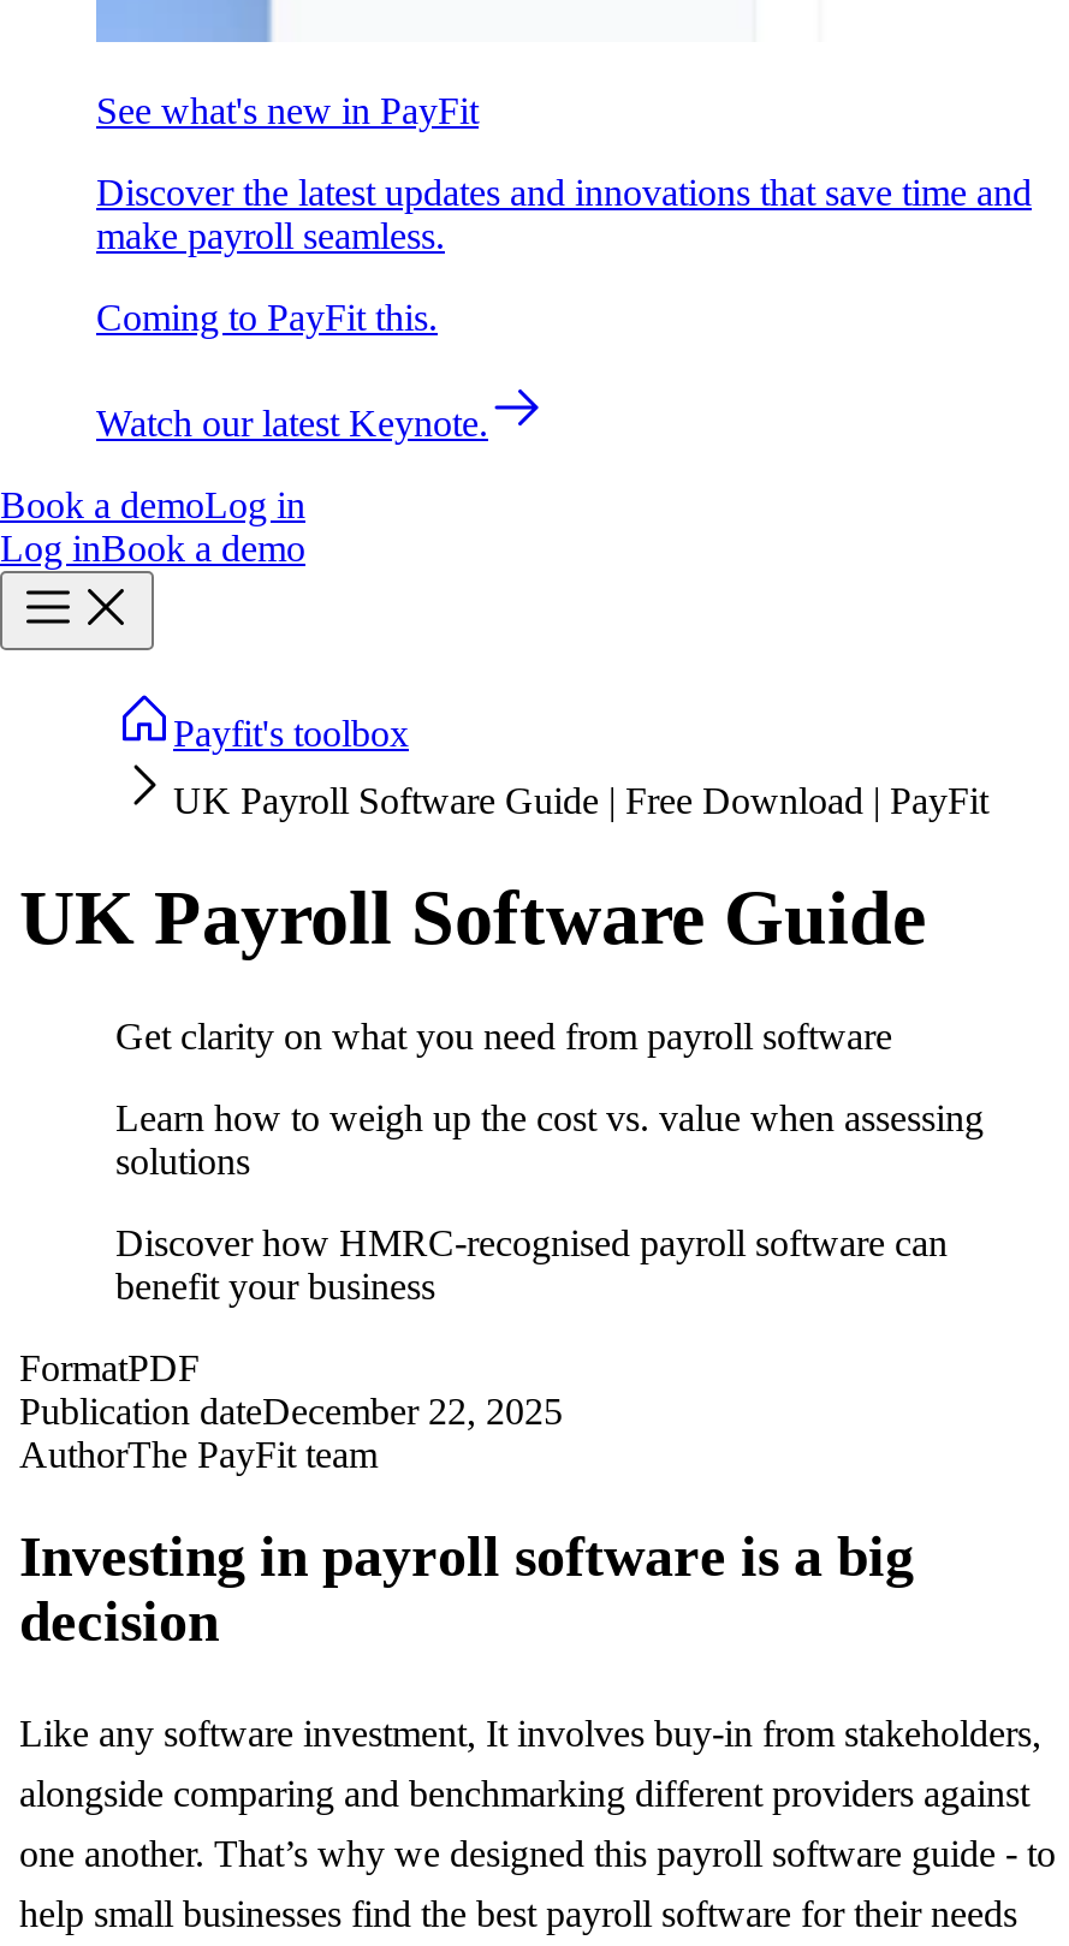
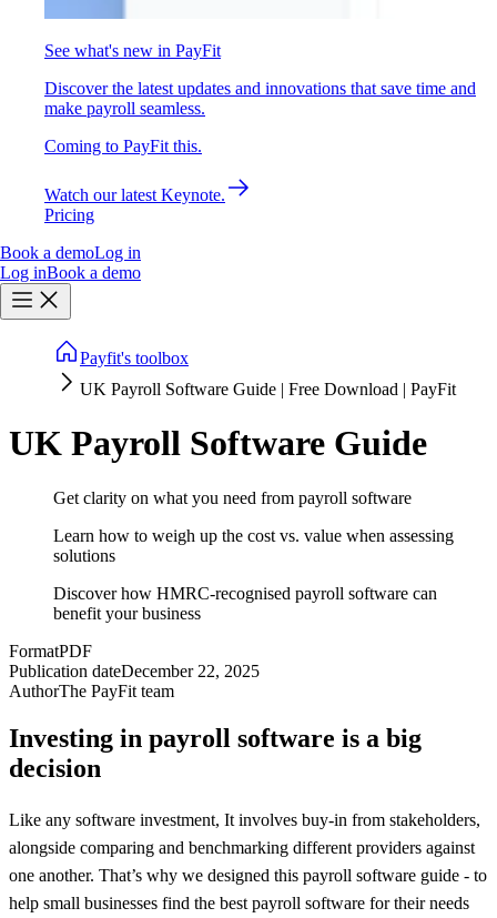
+ Pricing
